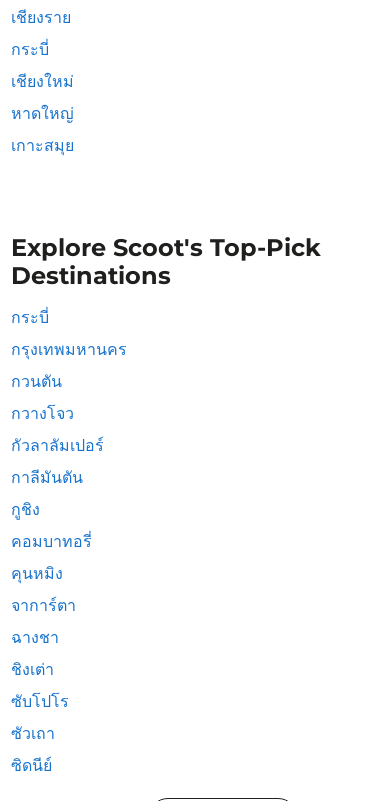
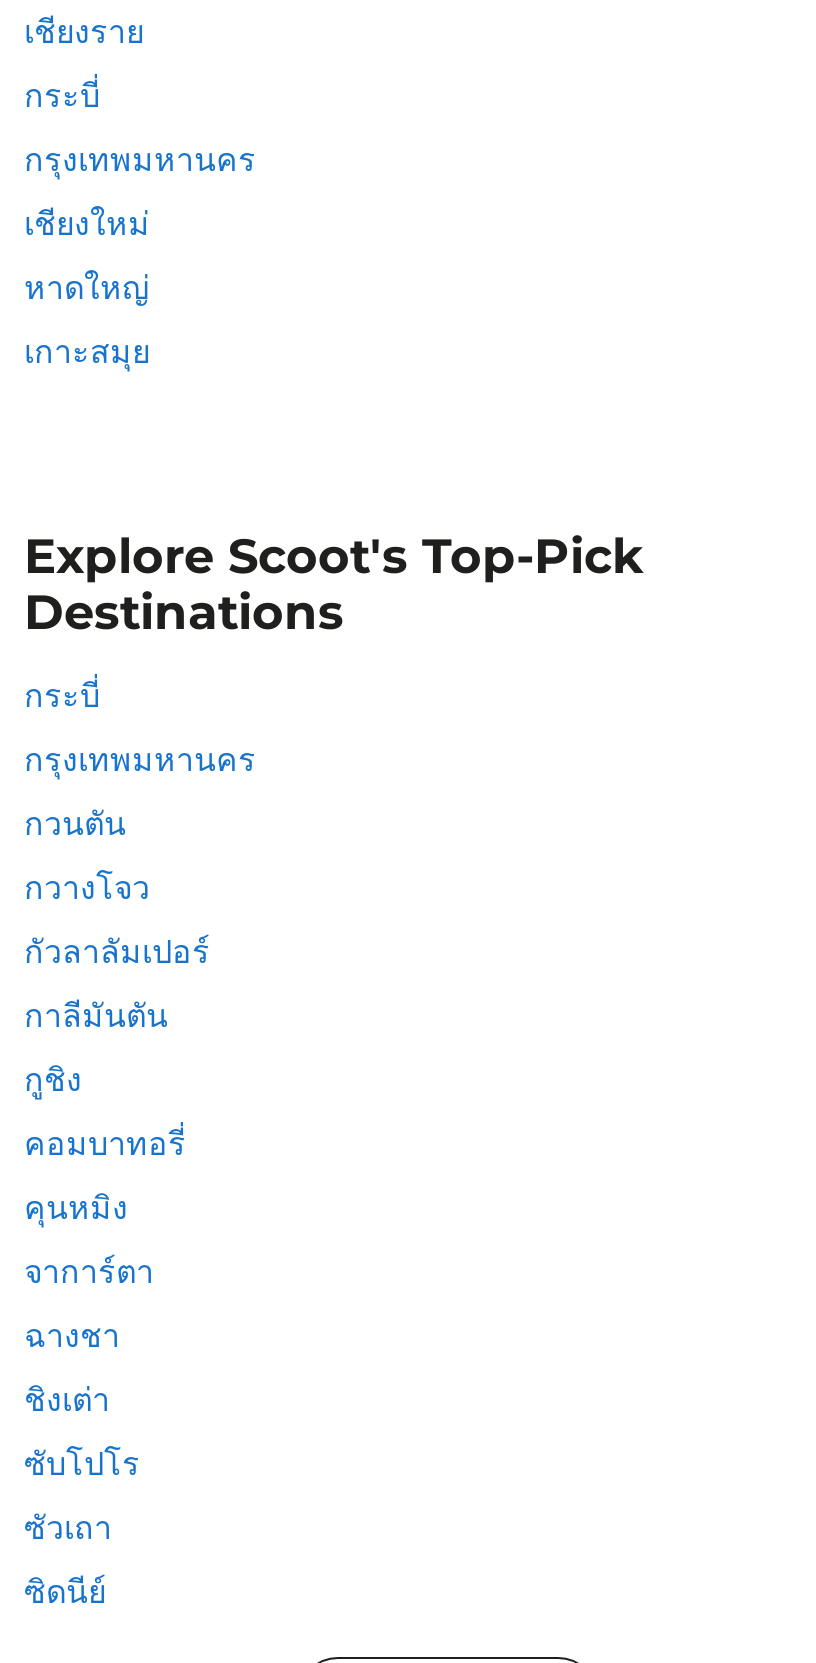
+ กรุงเทพมหานคร
